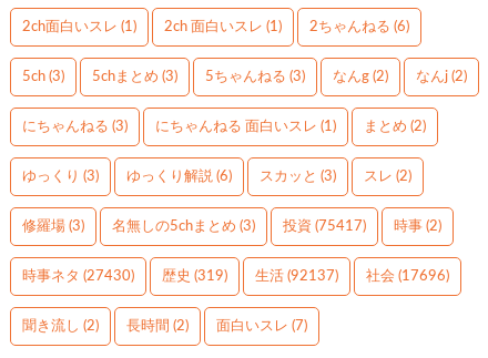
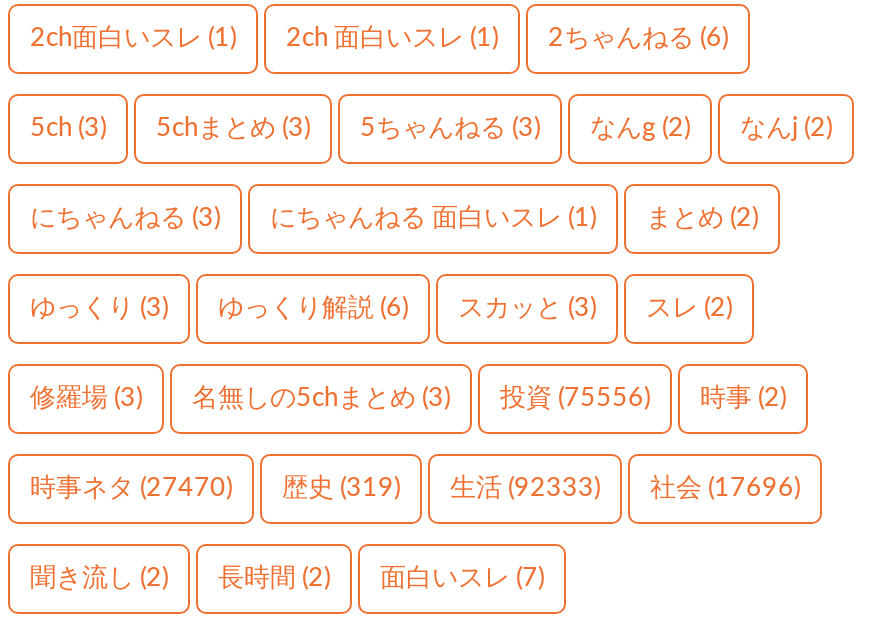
- 投資(75417)
+ 投資(75556)

- 時事ネタ(27430)
+ 時事ネタ(27470)

- 生活(92137)
+ 生活(92333)
